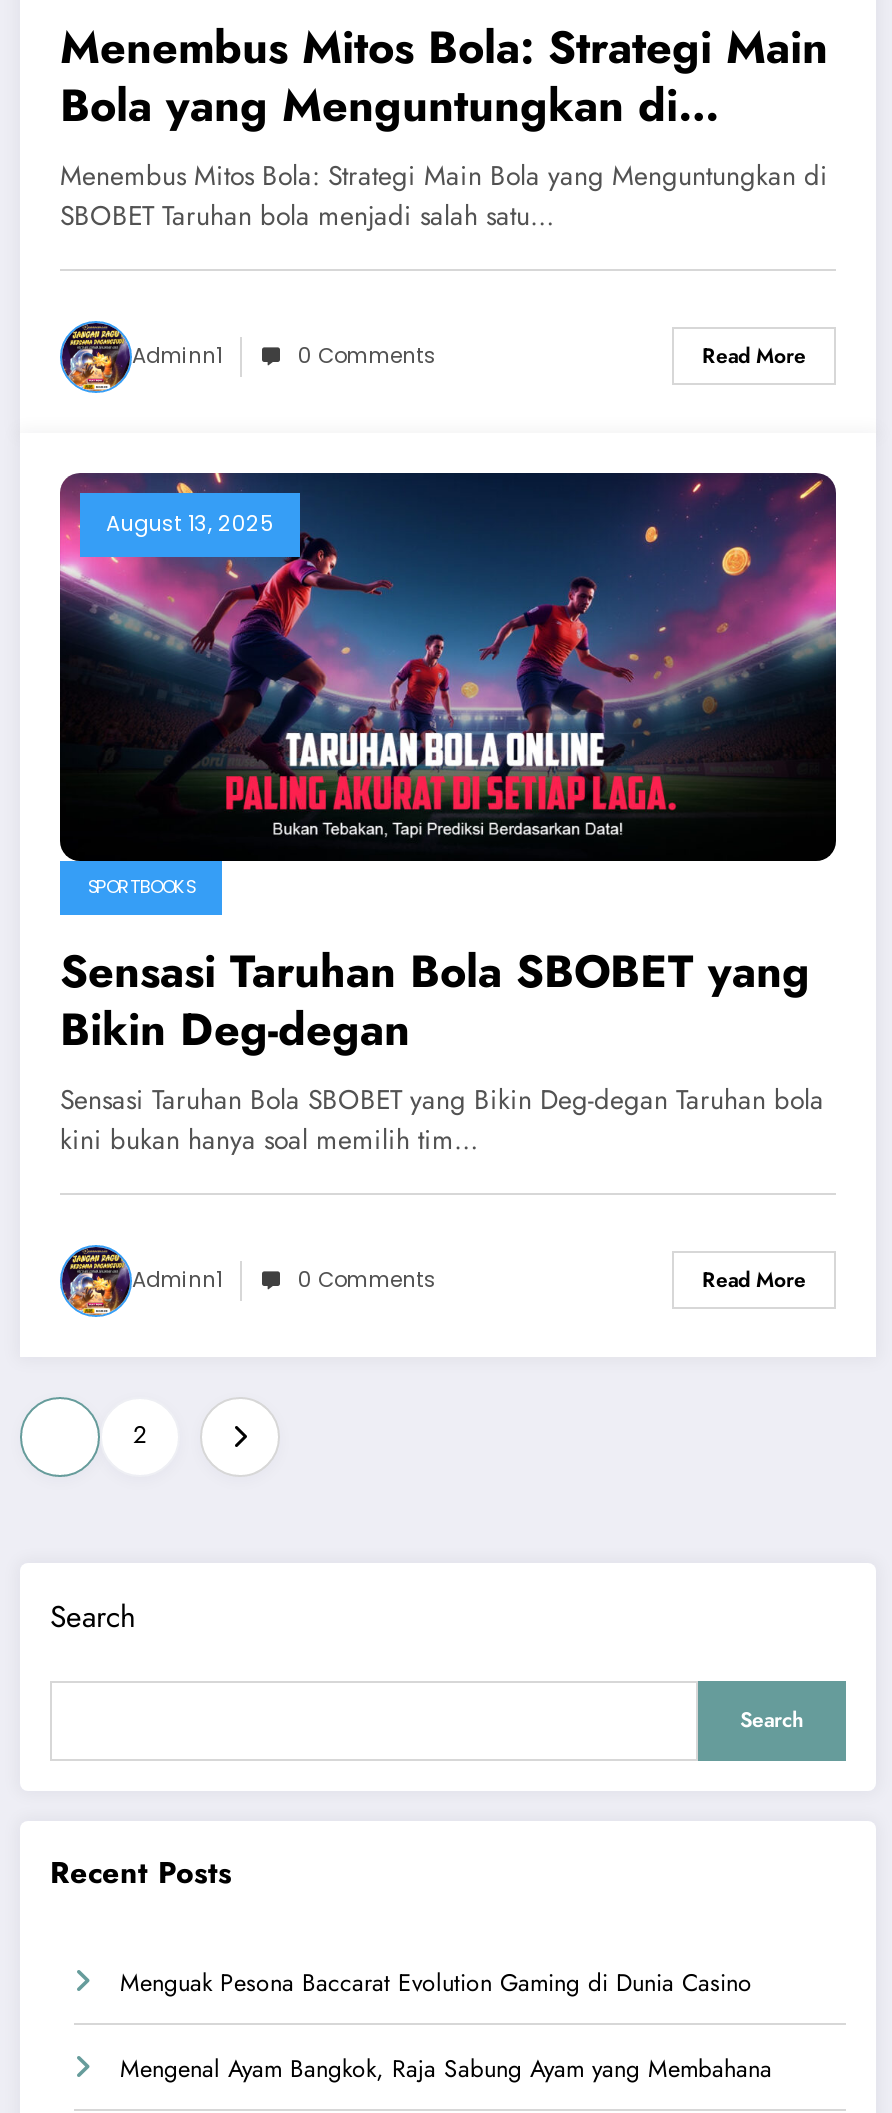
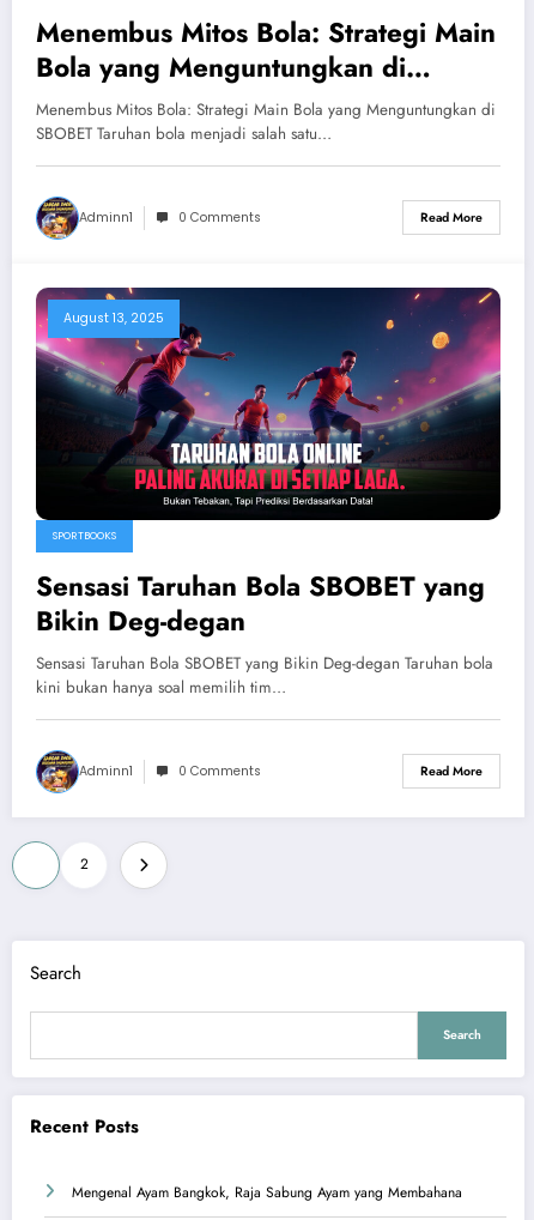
- Menguak Pesona Baccarat Evolution Gaming di Dunia Casino
